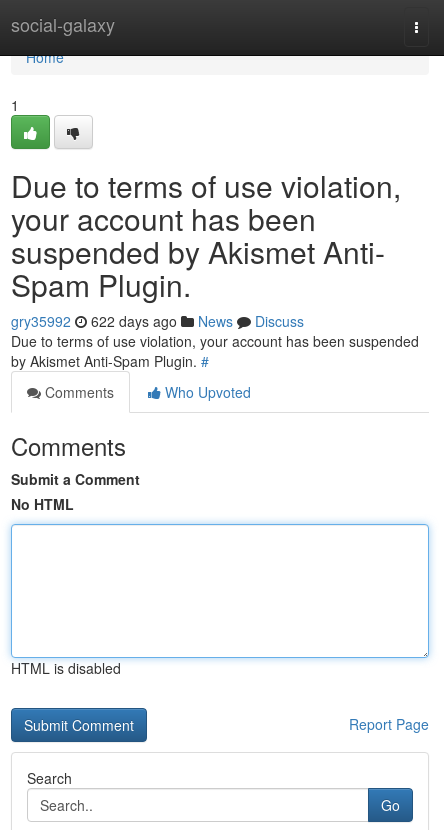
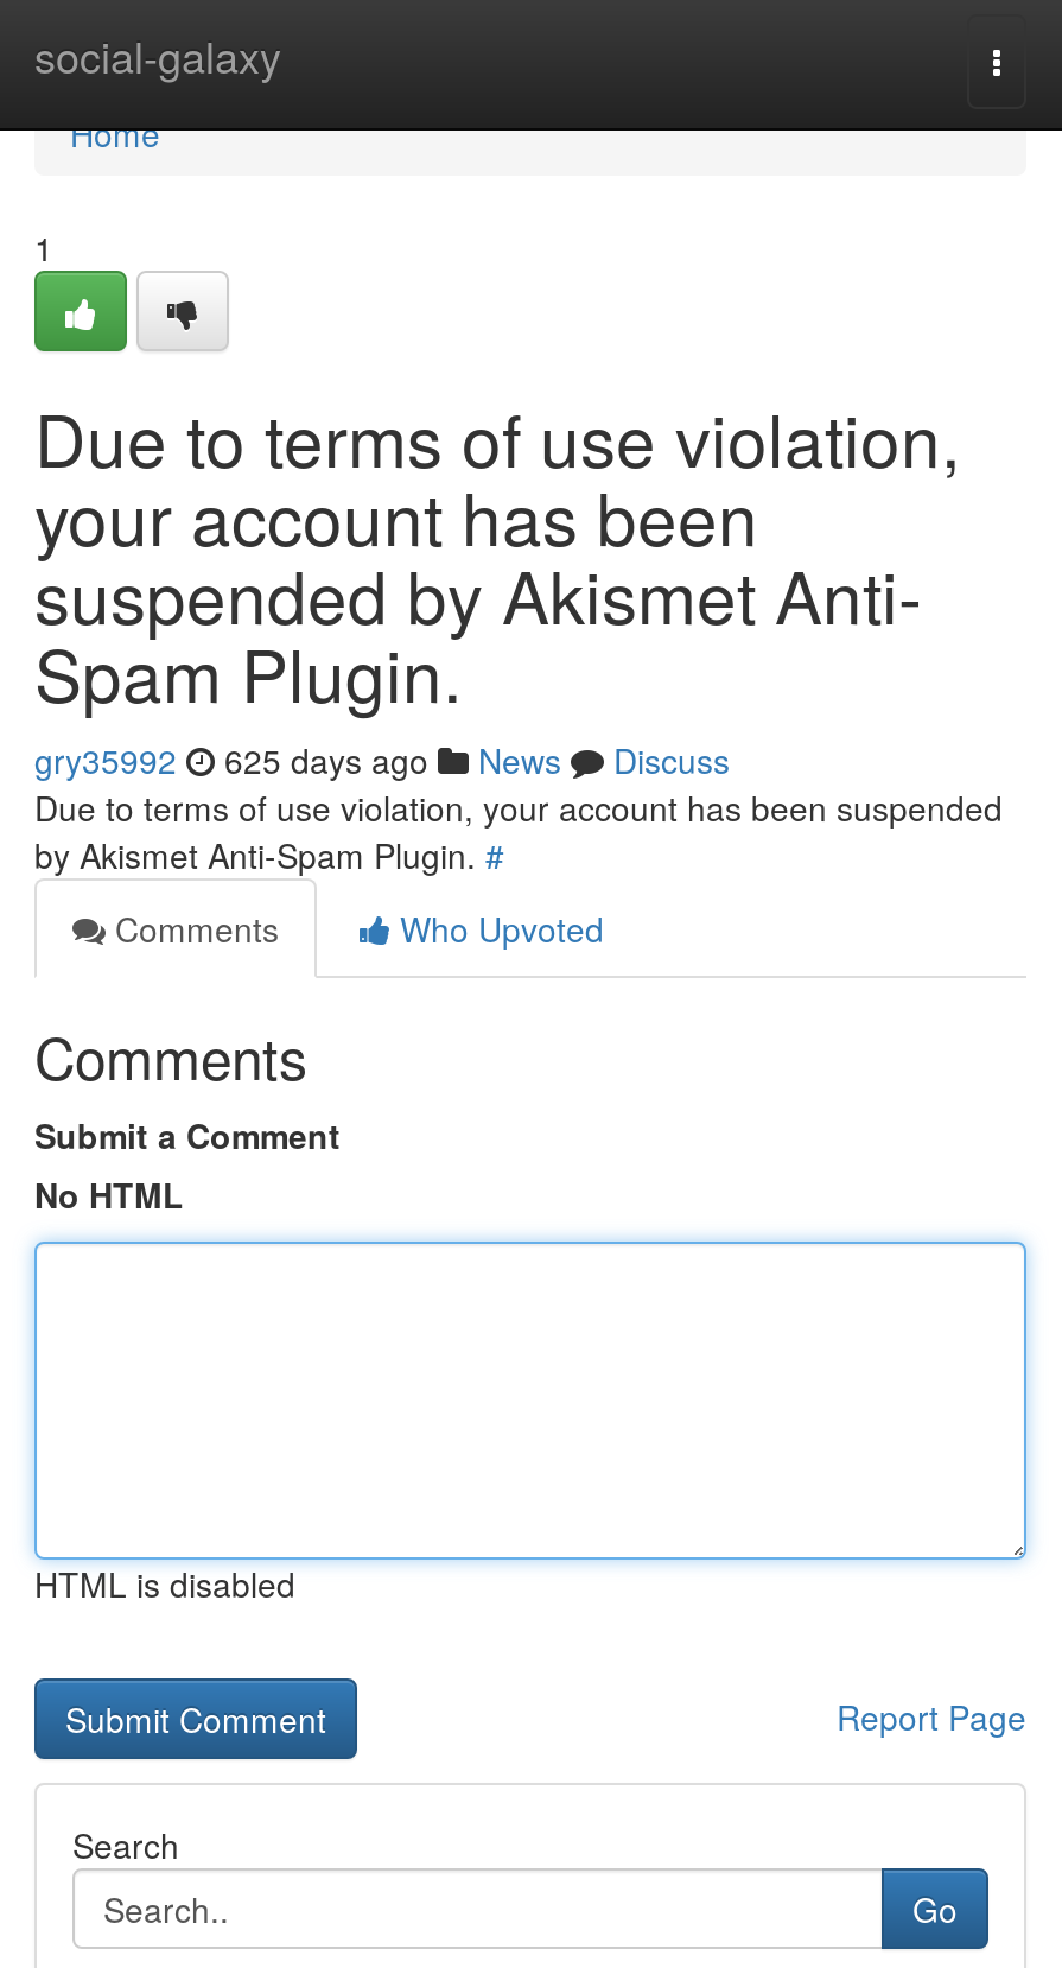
- gry35992 622 days ago News Discuss
+ gry35992 625 days ago News Discuss
